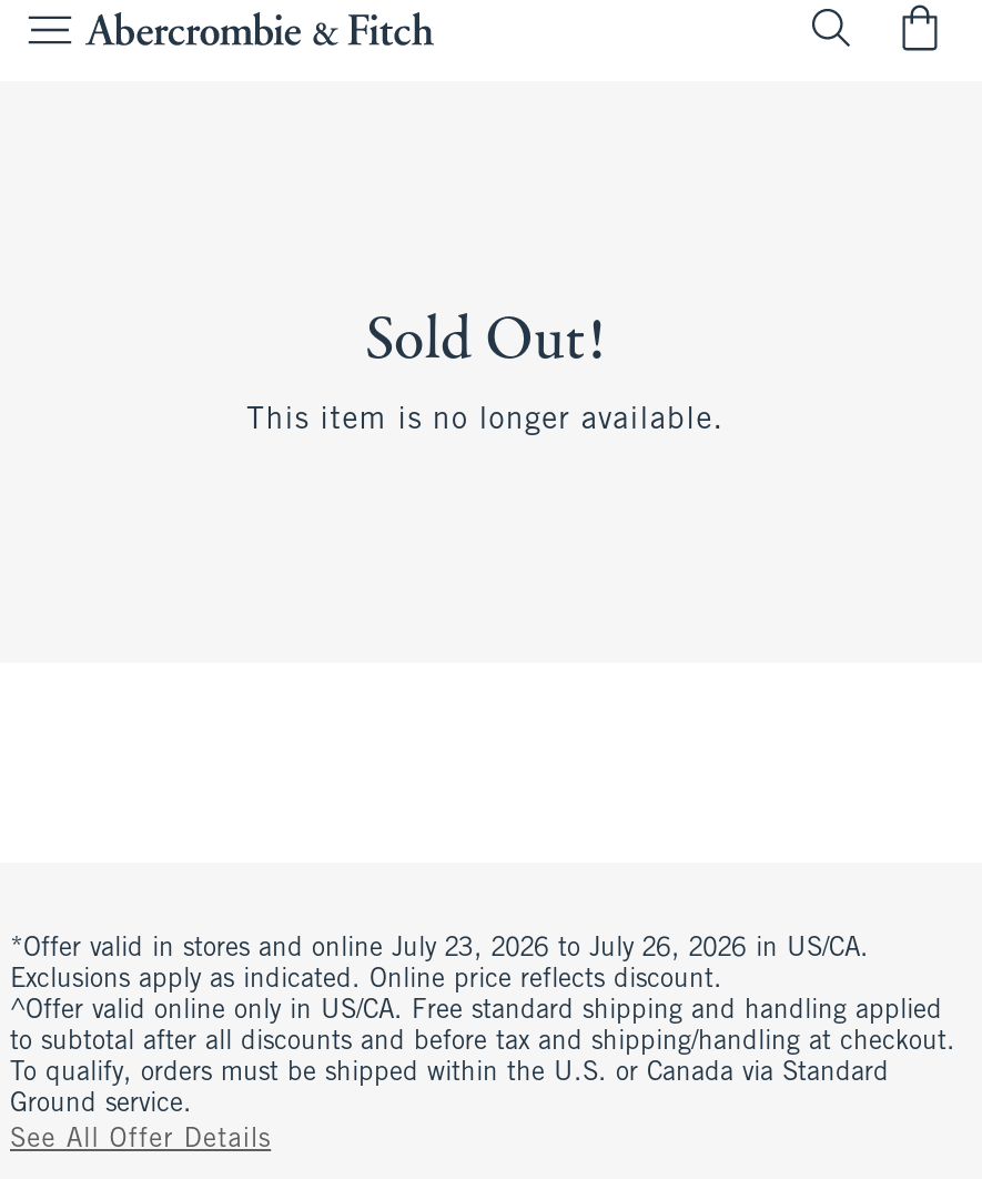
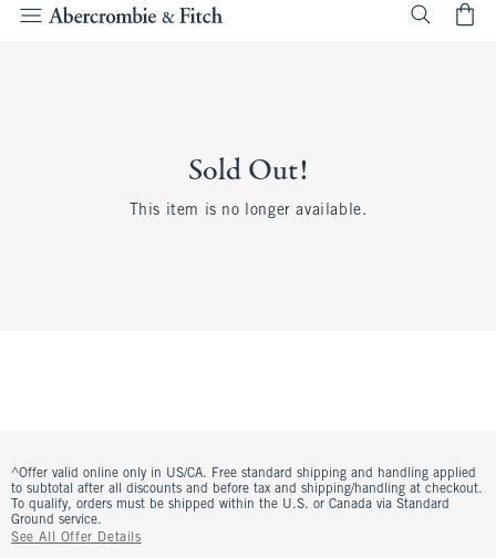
- *Offer valid in stores and online July 23, 2026 to July 26, 2026 in US/CA.
- Exclusions apply as indicated. Online price reflects discount.
